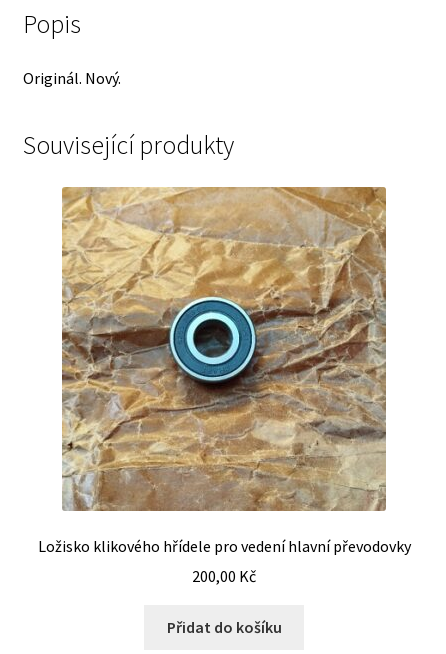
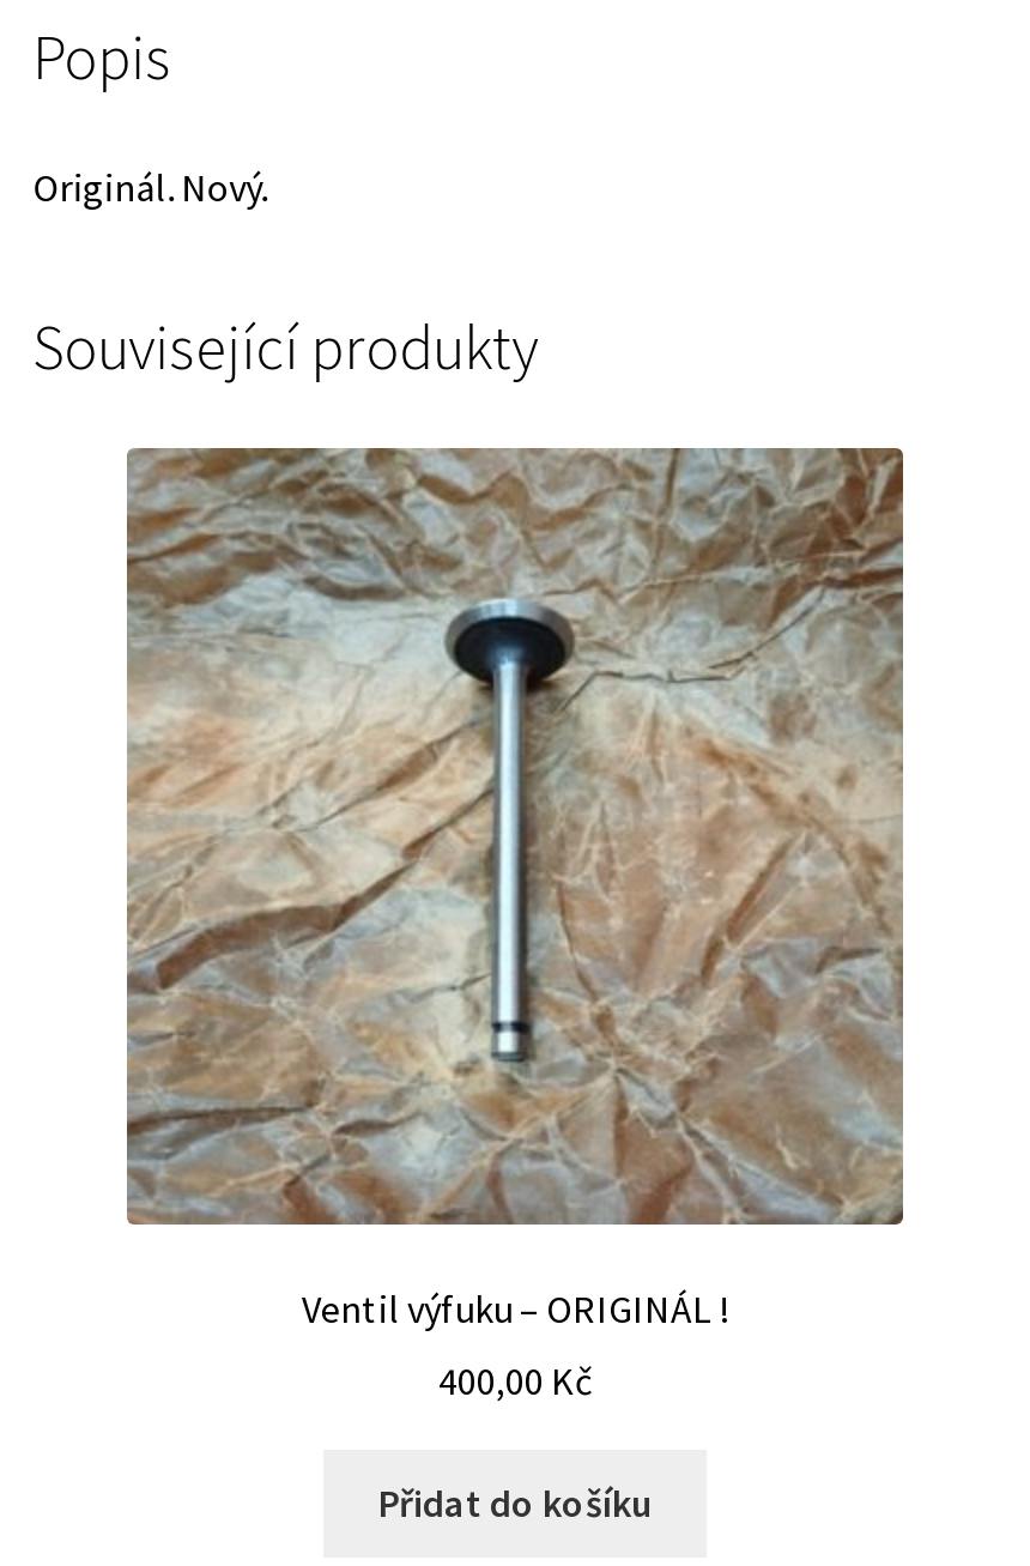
- [image]
- Ložisko klikového hřídele pro vedení hlavní převodovky
+ [image]
+ Ventil výfuku – ORIGINÁL !

- 200,00 Kč
+ 400,00 Kč
